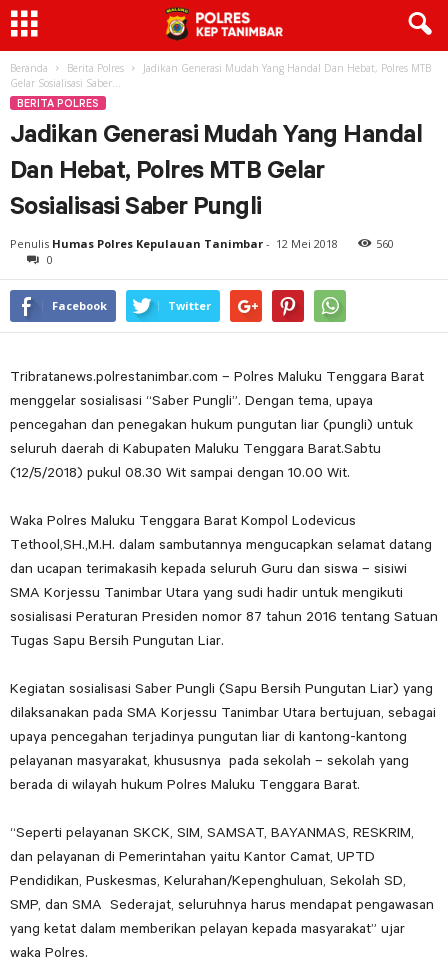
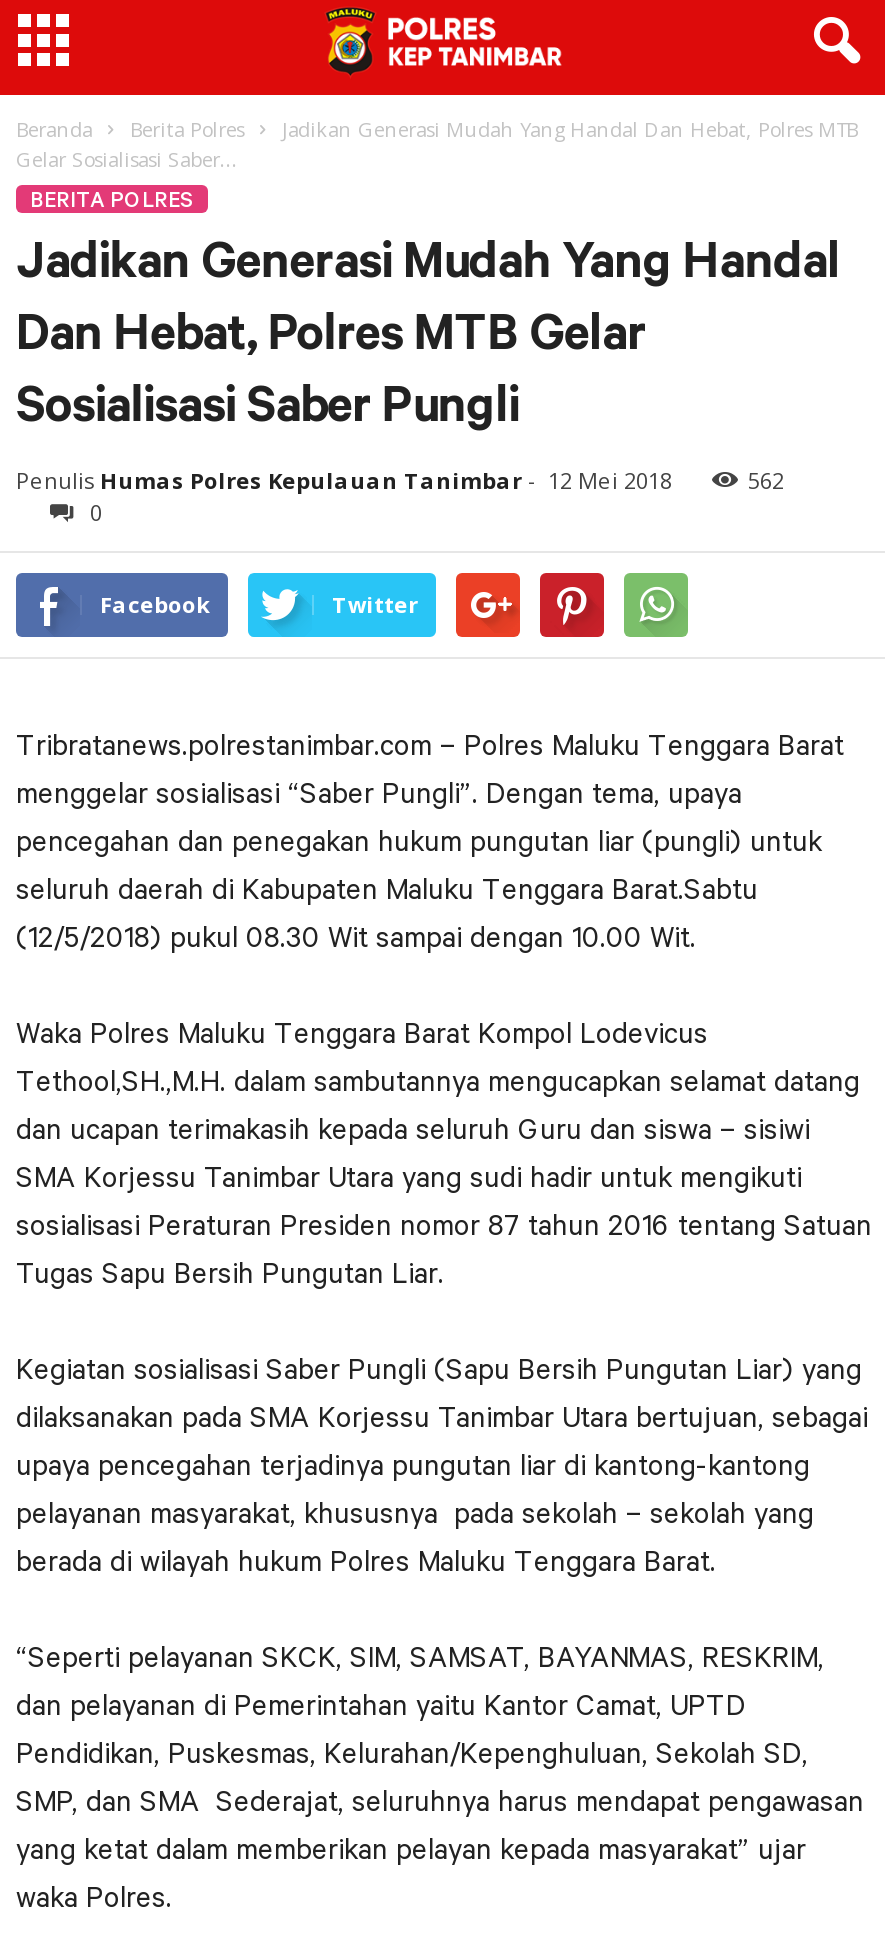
- 560
+ 562
